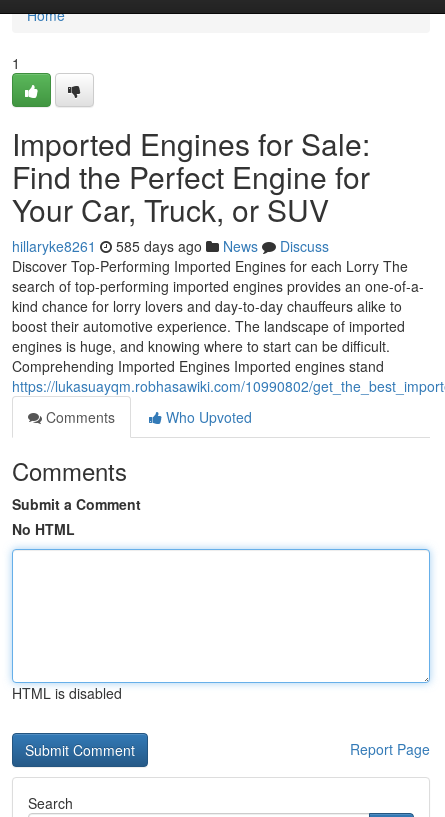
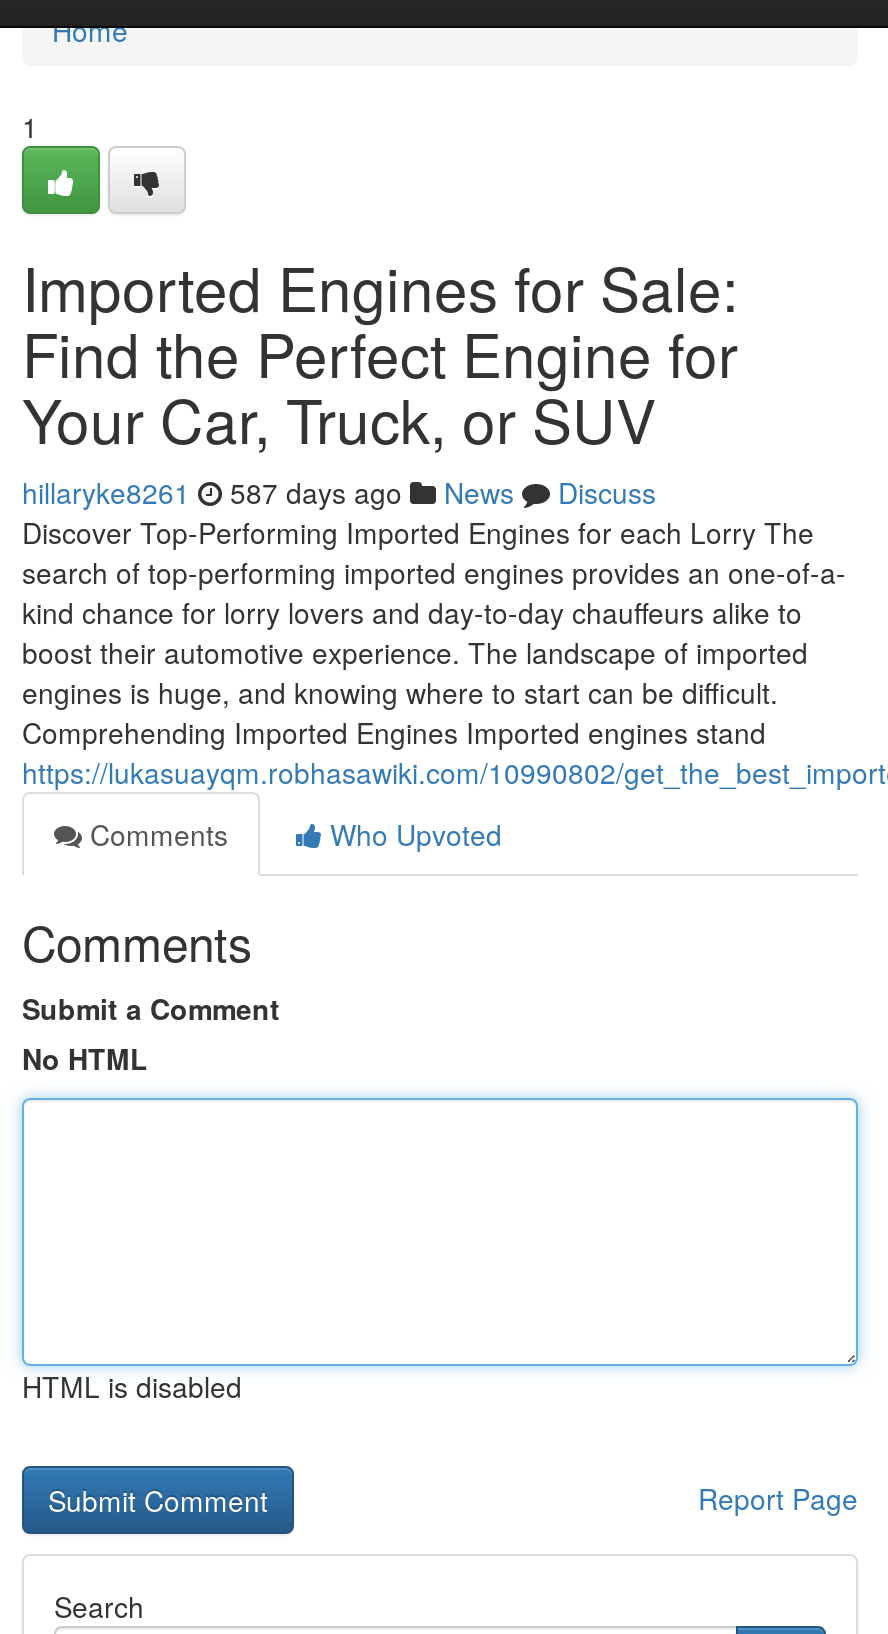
- hillaryke8261 585 days ago News Discuss
+ hillaryke8261 587 days ago News Discuss
